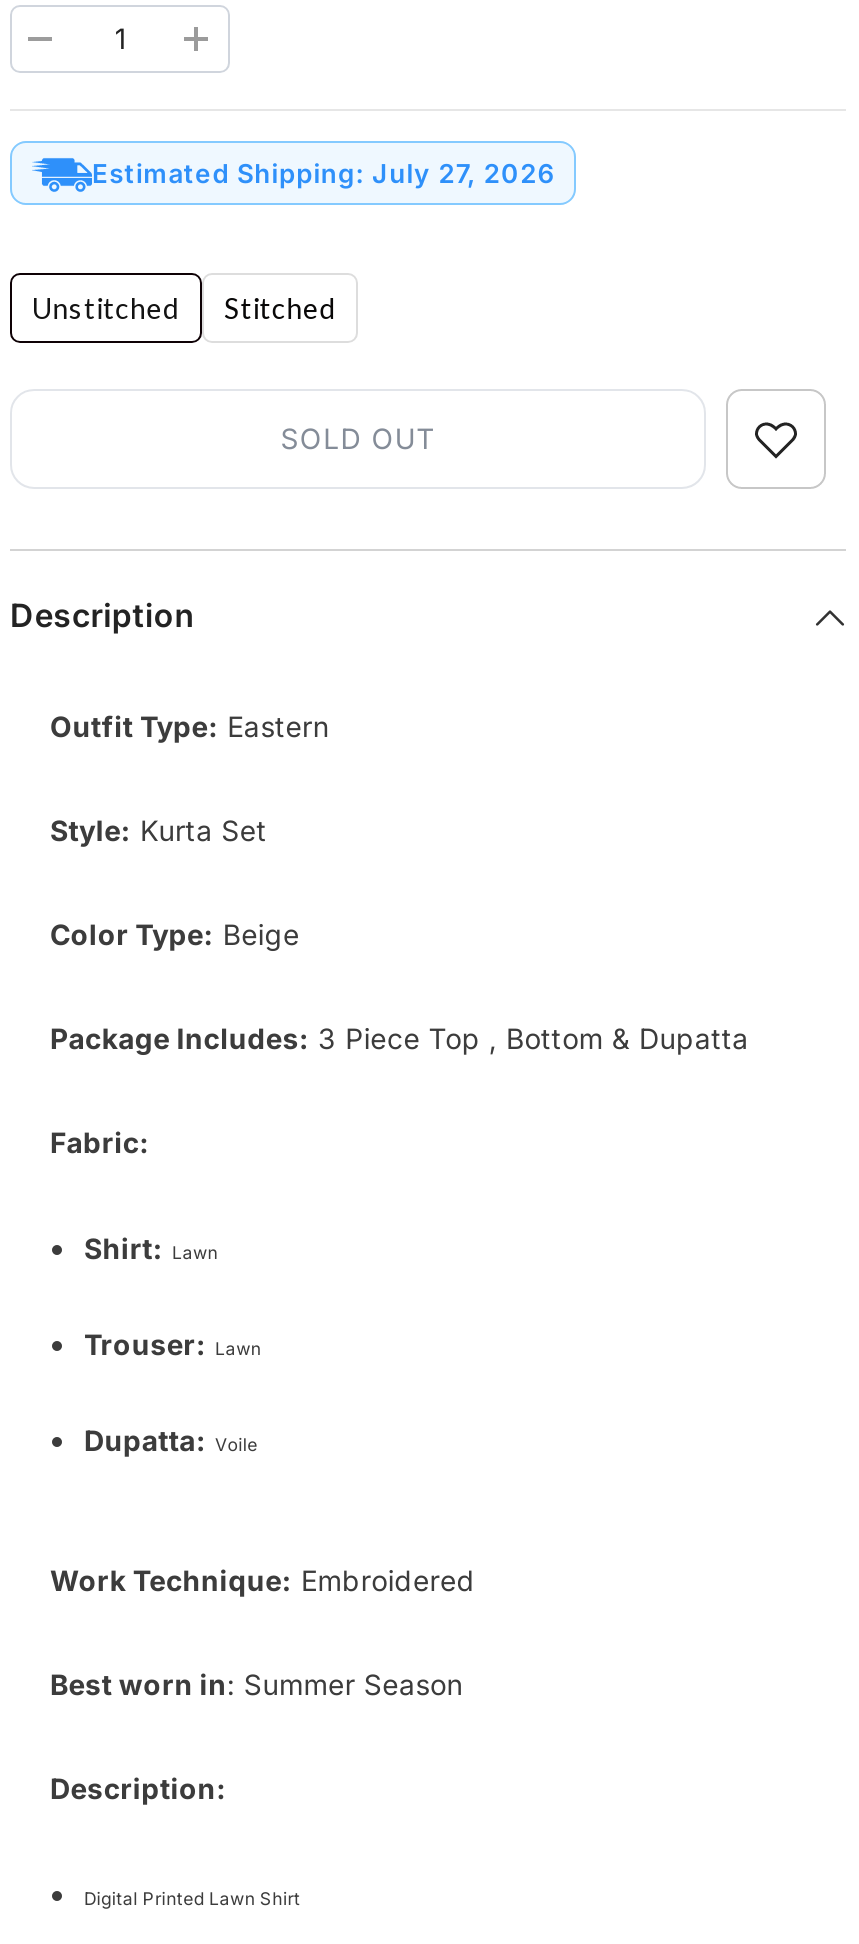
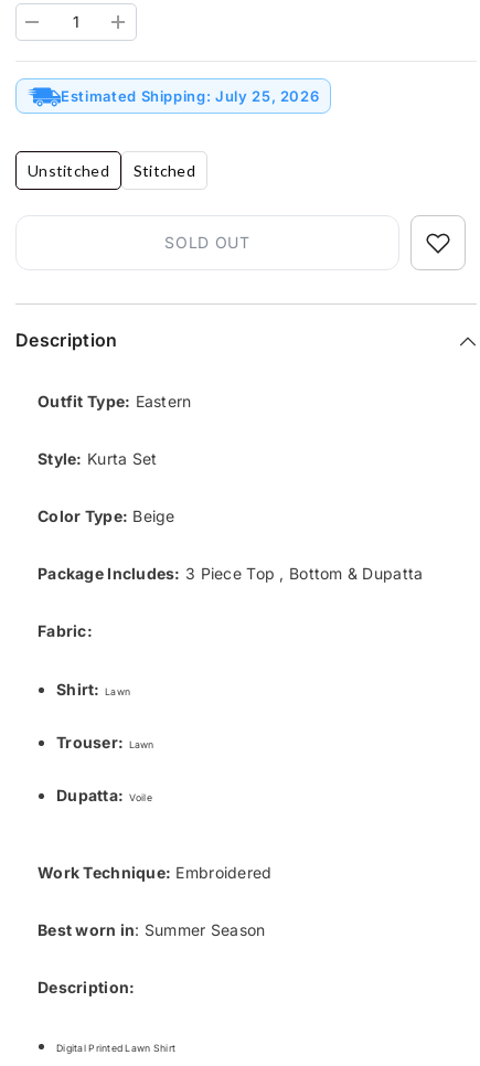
- Estimated Shipping: July 27, 2026
+ Estimated Shipping: July 25, 2026
